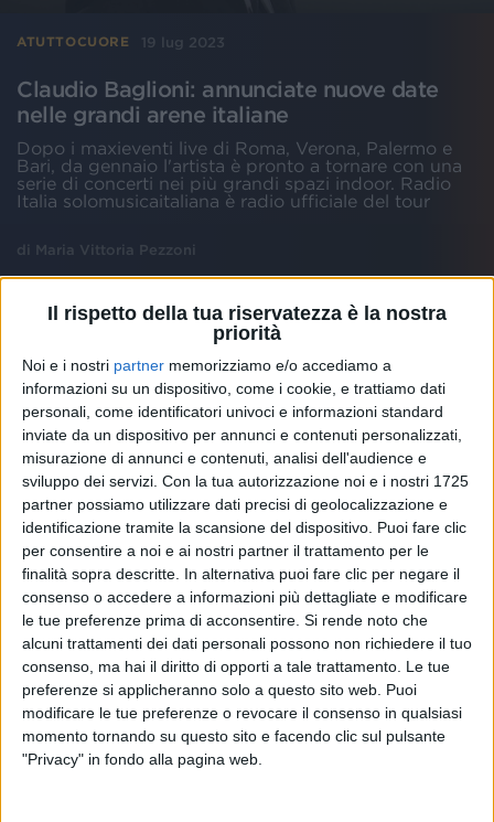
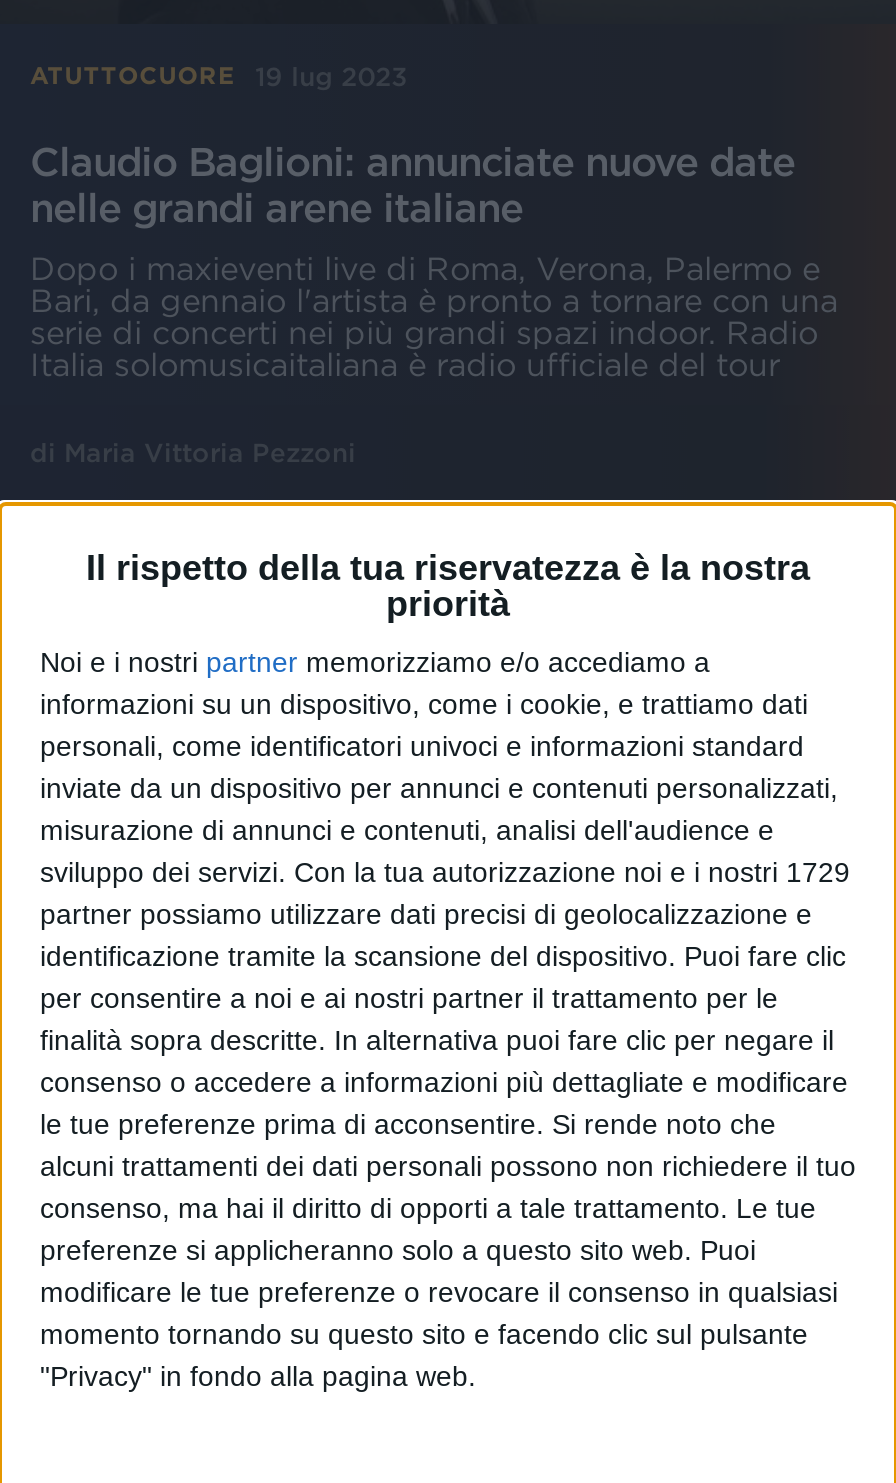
- sviluppo dei servizi. Con la tua autorizzazione noi e i nostri 1725
+ sviluppo dei servizi. Con la tua autorizzazione noi e i nostri 1729
